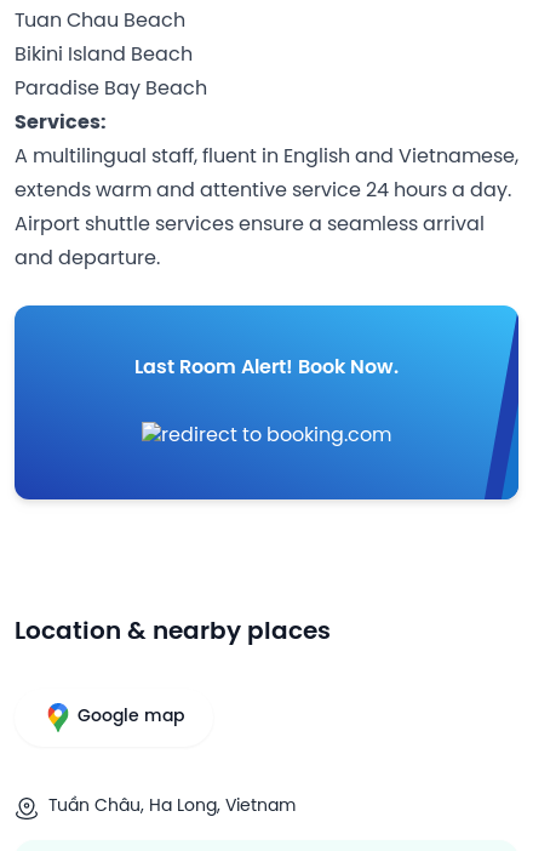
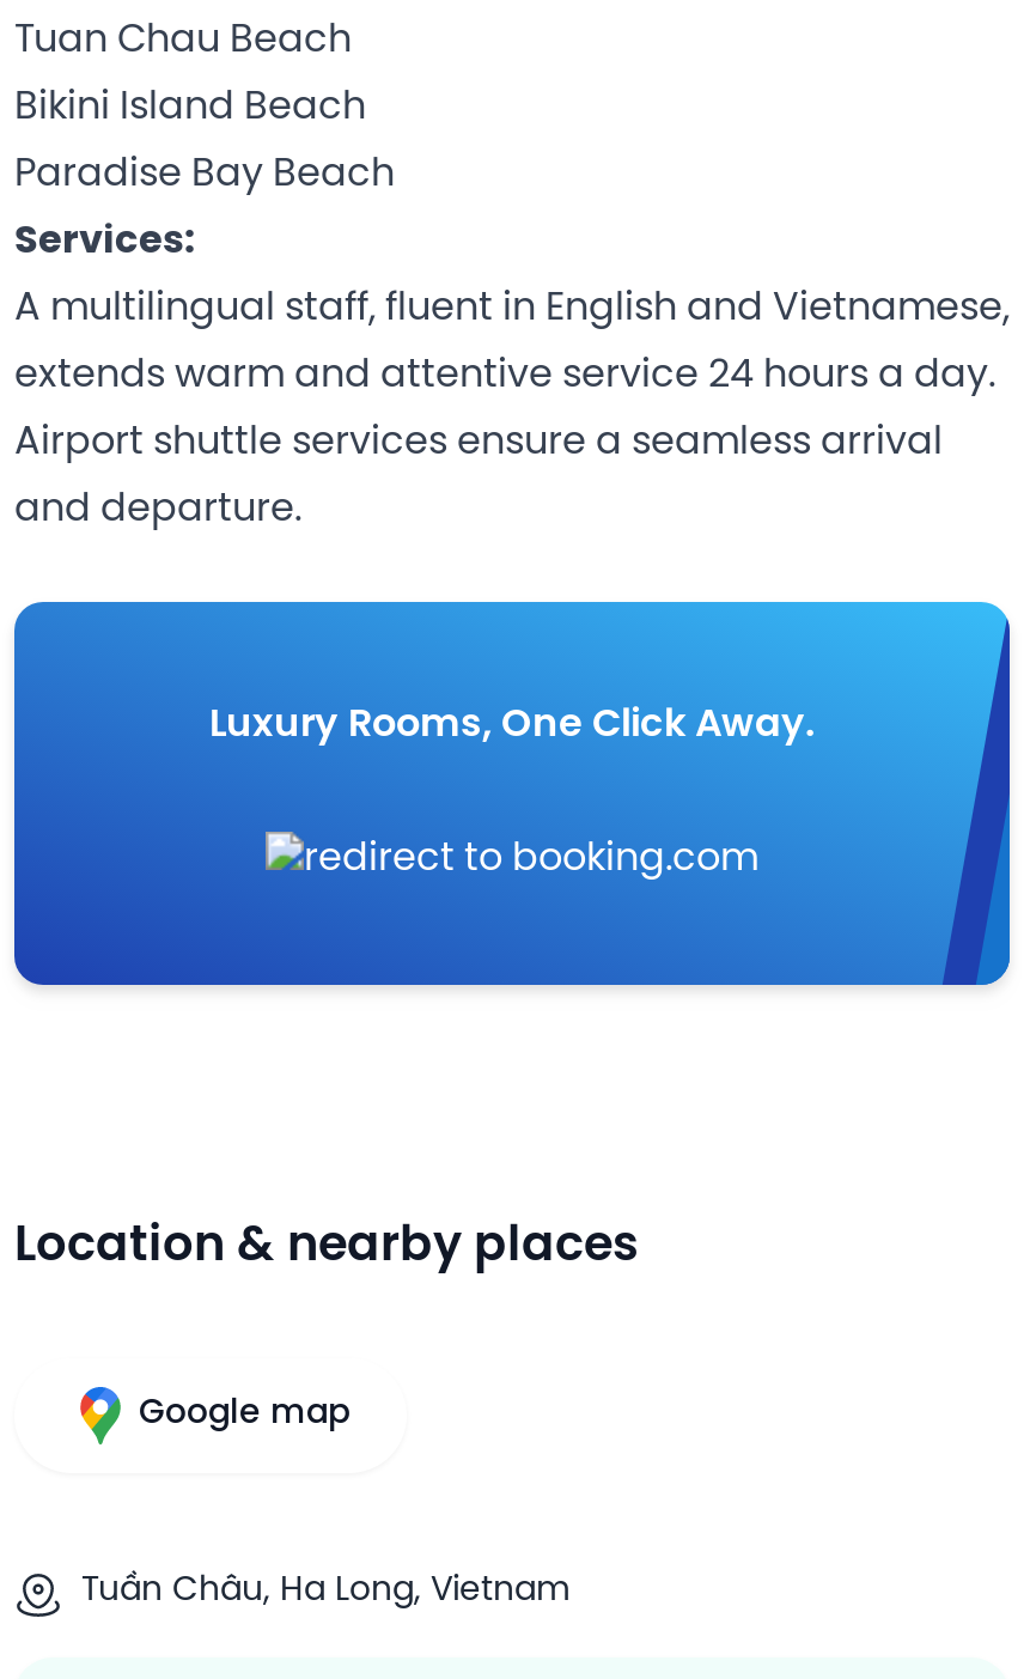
- Last Room Alert! Book Now.
+ Luxury Rooms, One Click Away.
